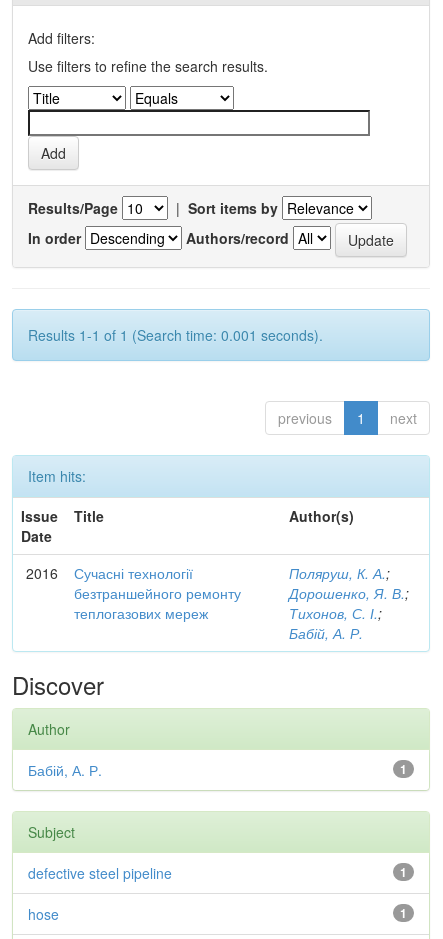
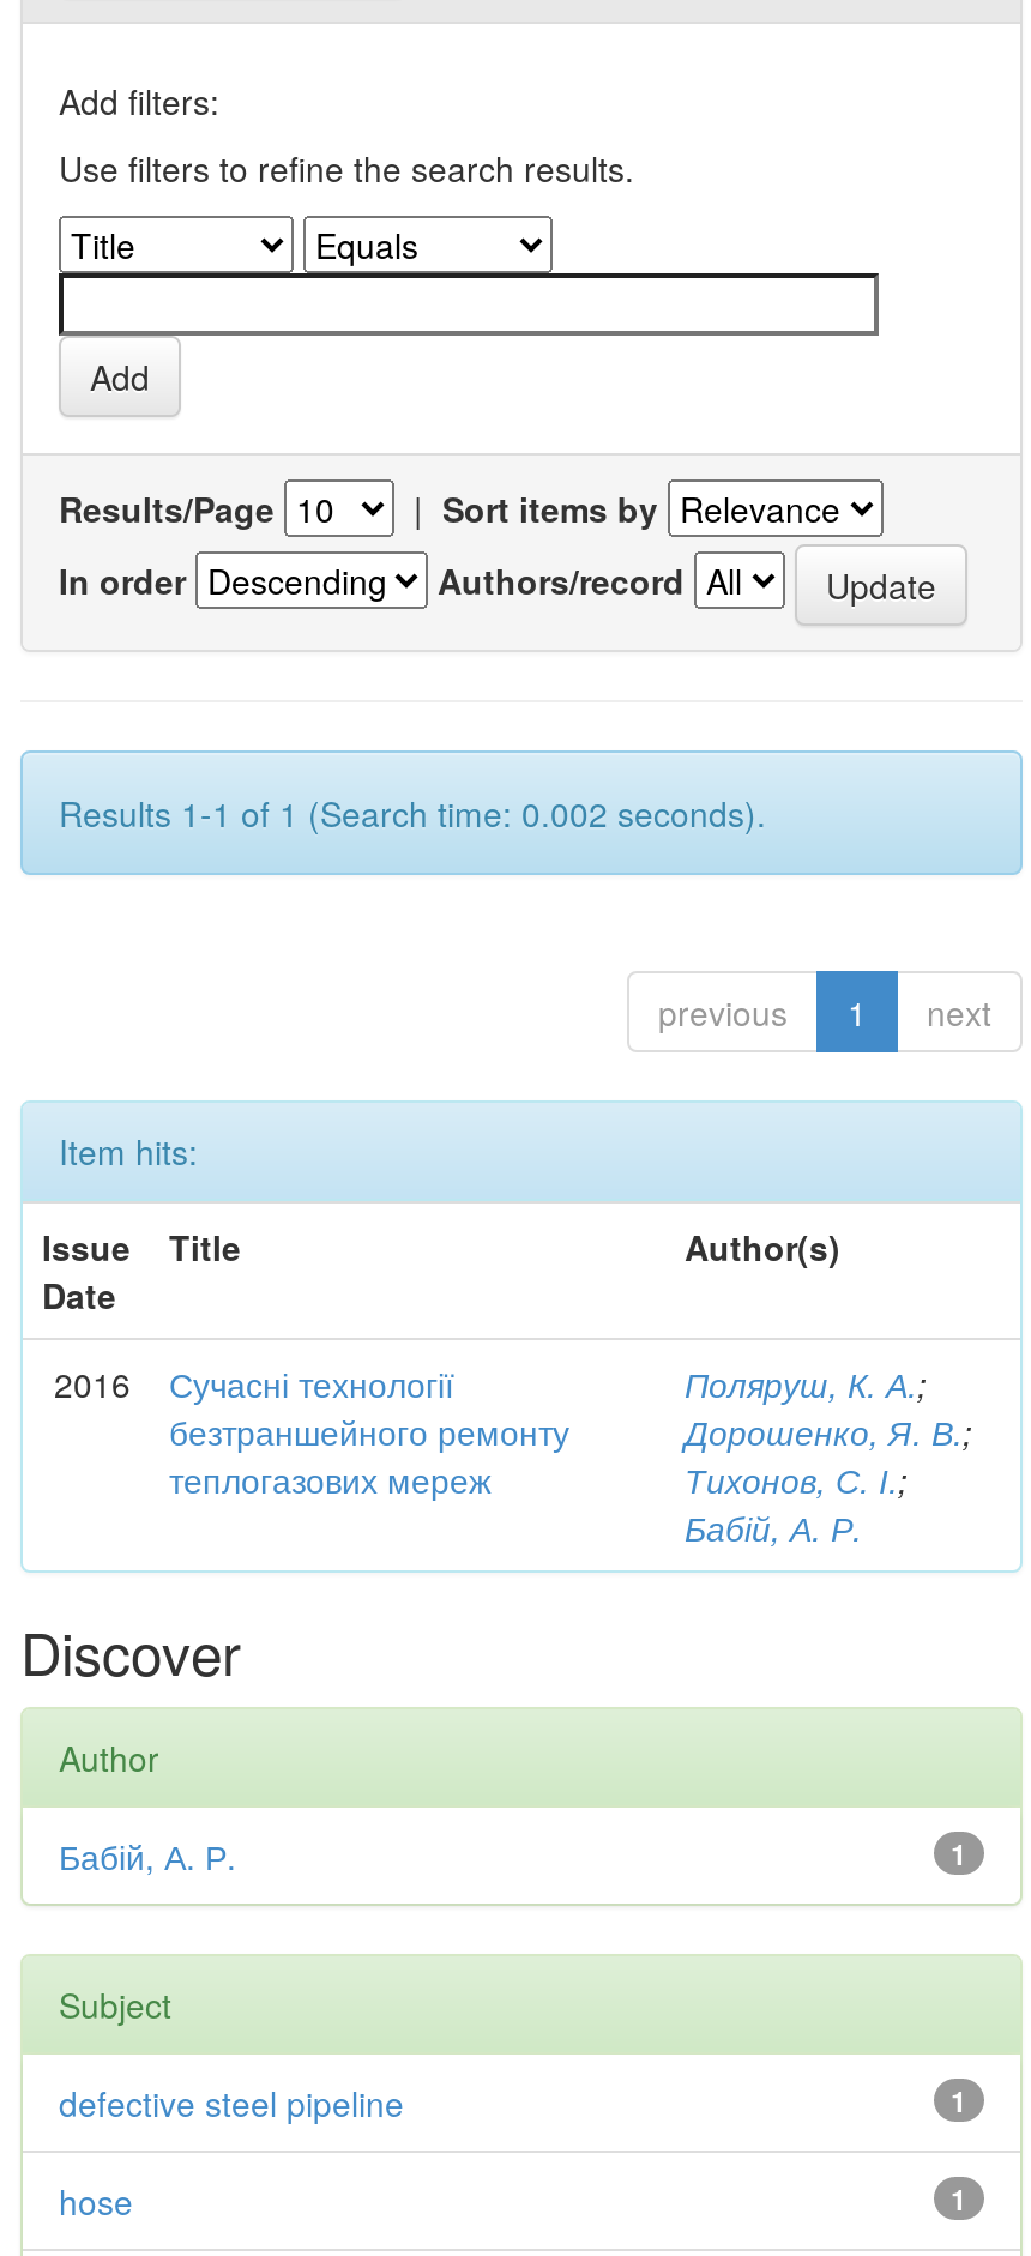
- Results 1-1 of 1 (Search time: 0.001 seconds).
+ Results 1-1 of 1 (Search time: 0.002 seconds).
